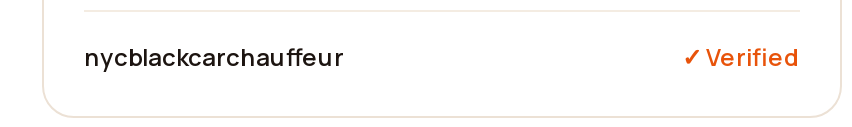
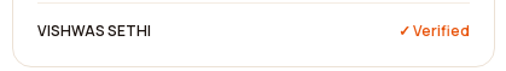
- nycblackcarchauffeur
+ VISHWAS SETHI
